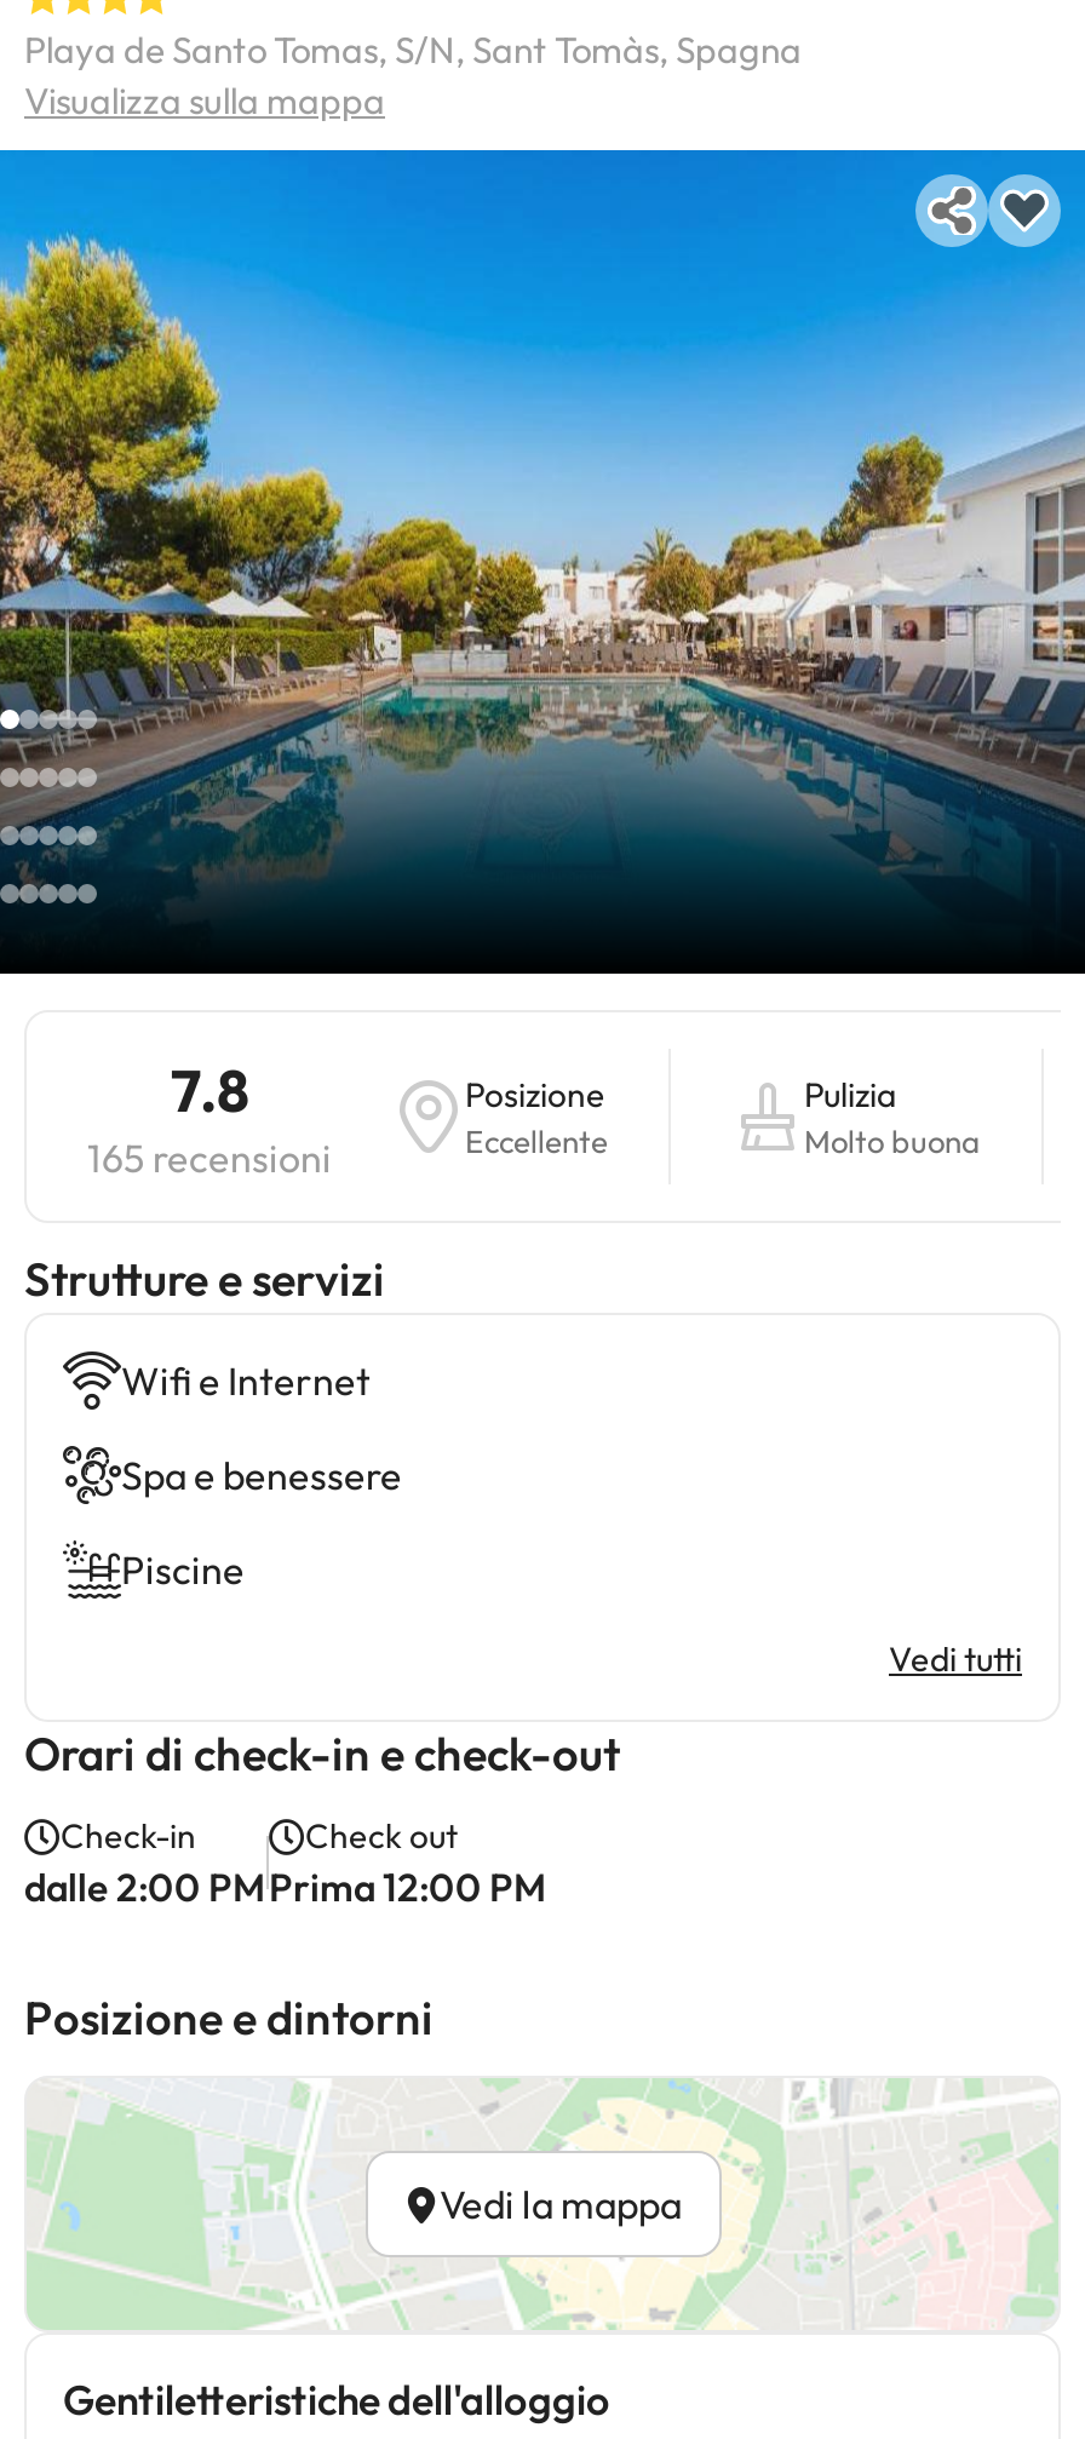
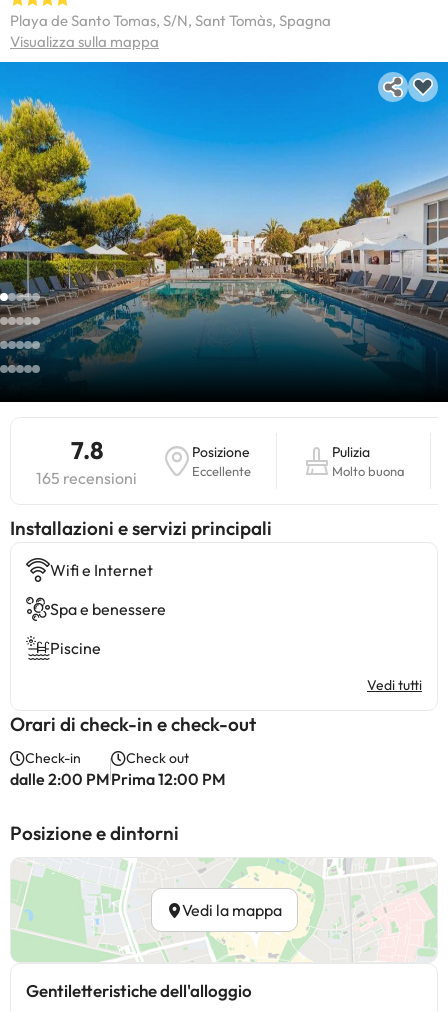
- Strutture e servizi
+ Installazioni e servizi principali
